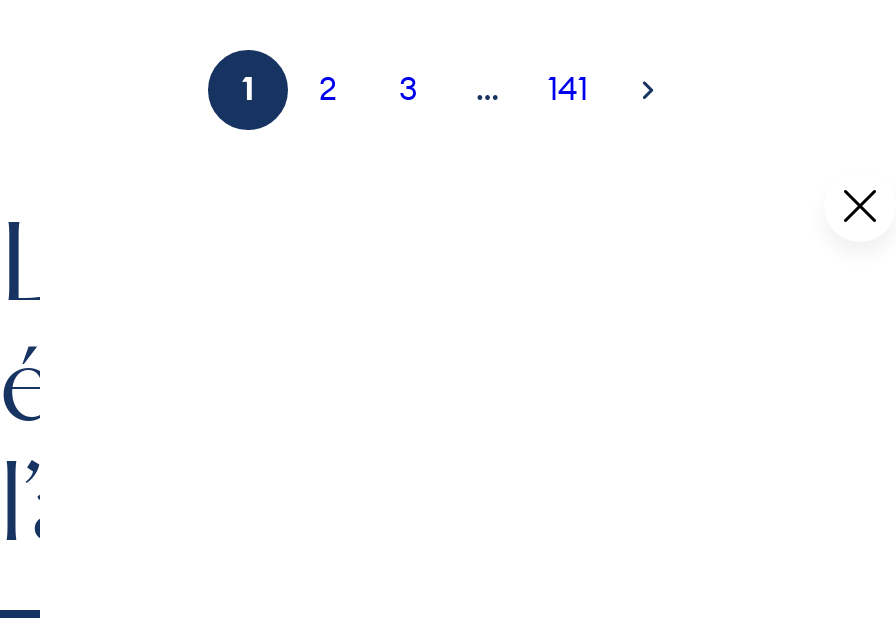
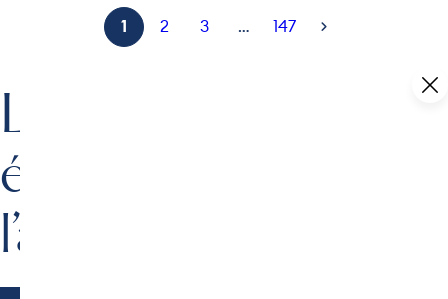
- 141
+ 147
